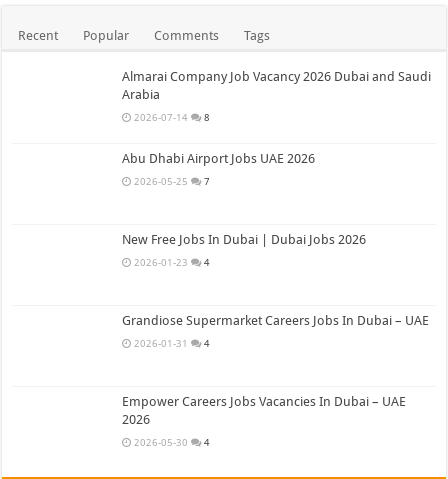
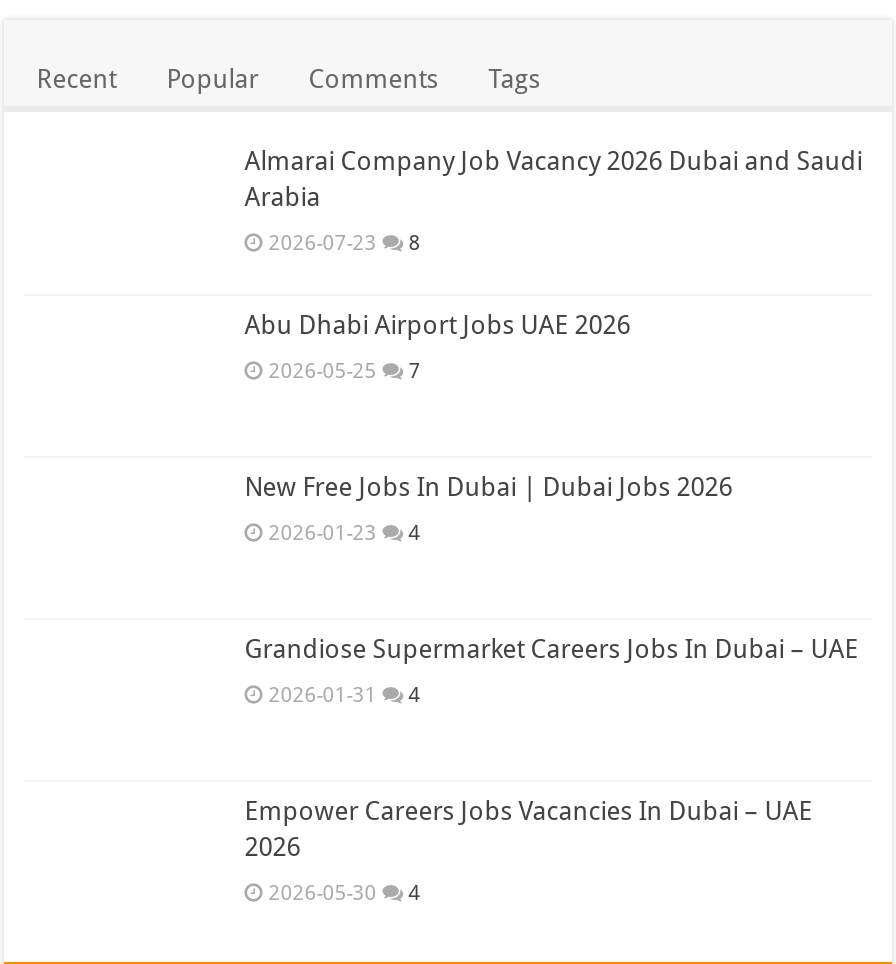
- 2026-07-14 8
+ 2026-07-23 8
